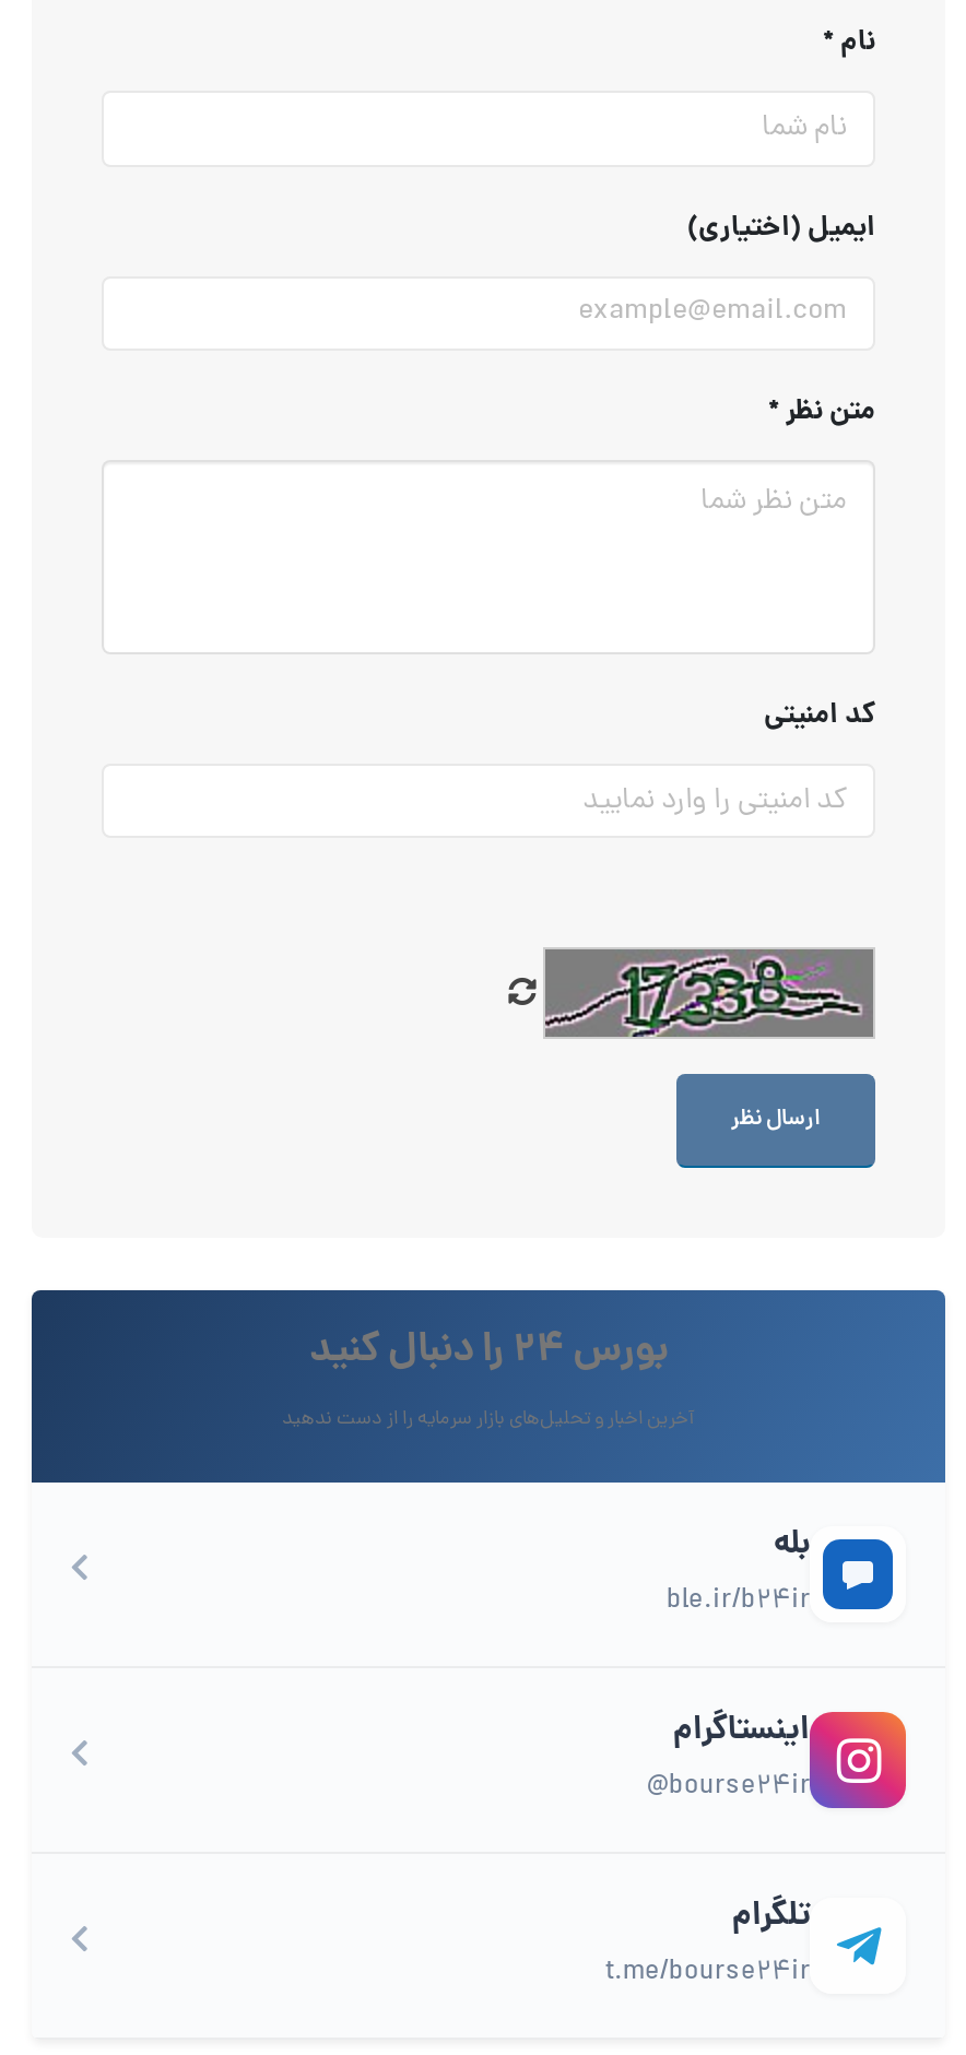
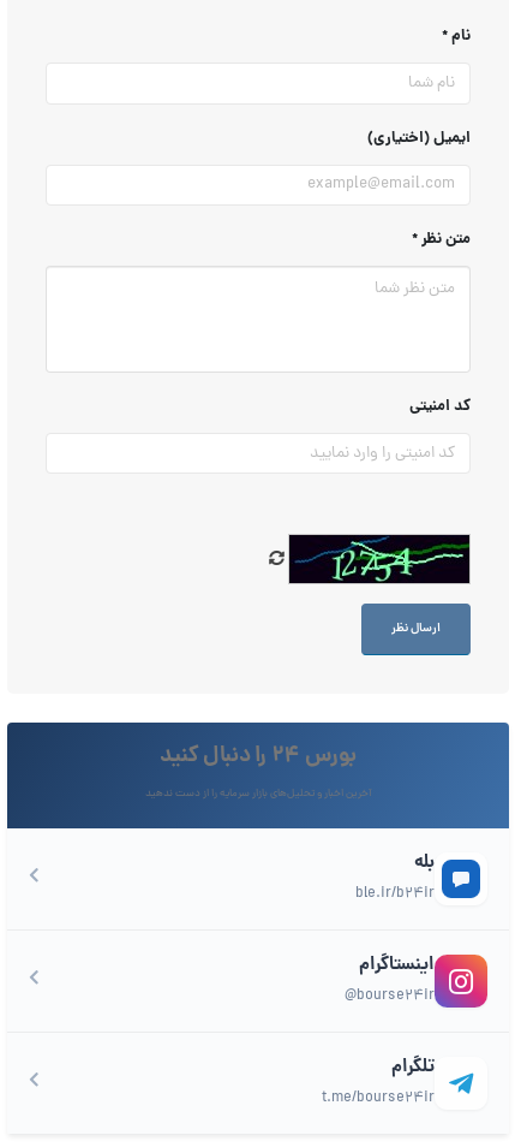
- [image]
+ [image]
